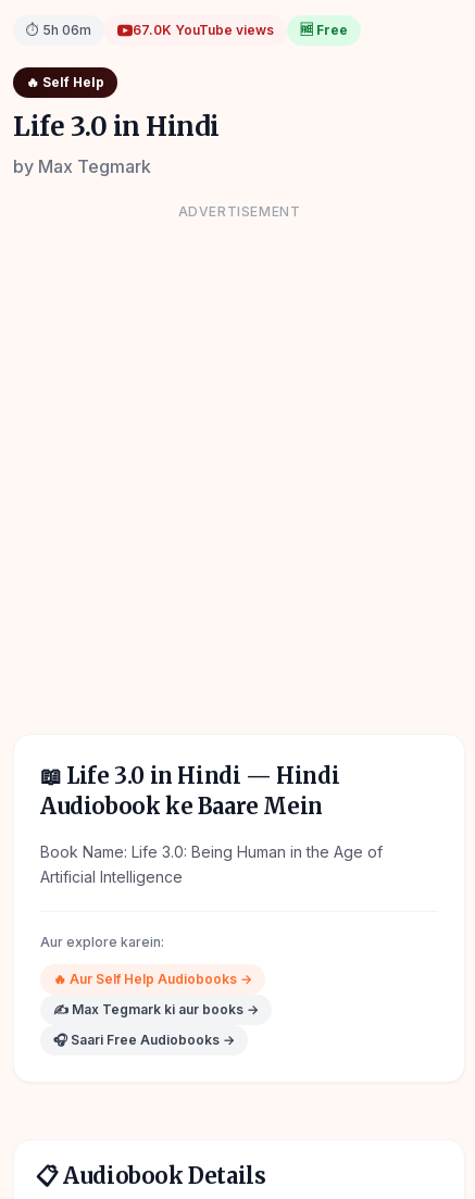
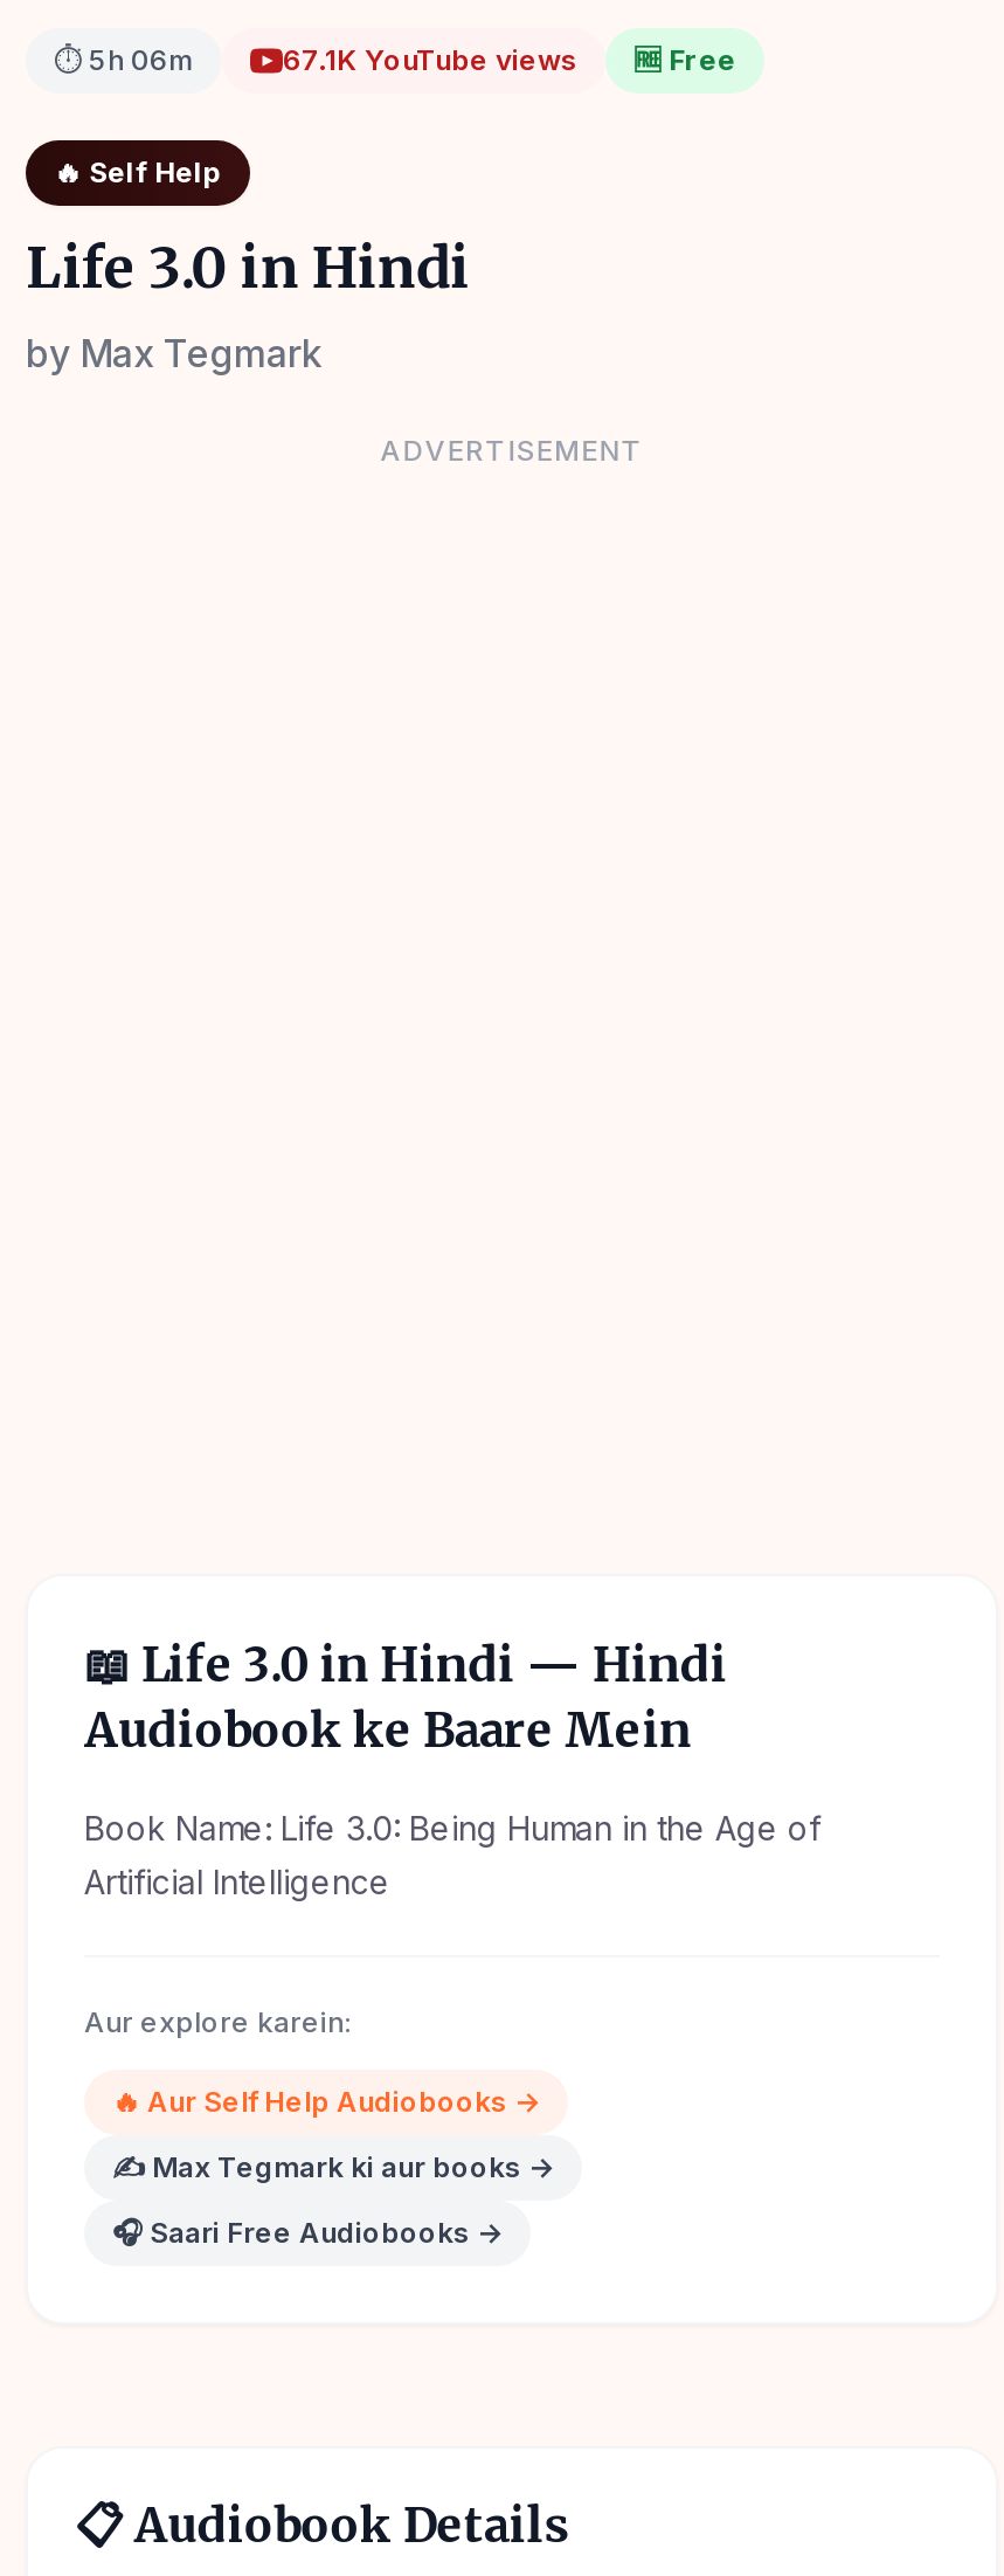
- 67.0K YouTube views
+ 67.1K YouTube views
